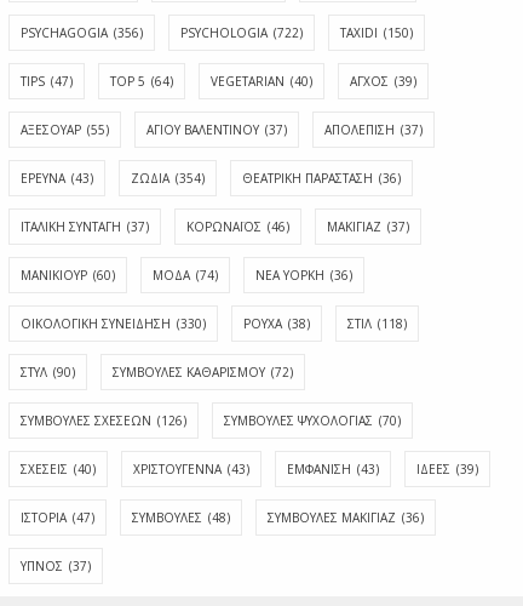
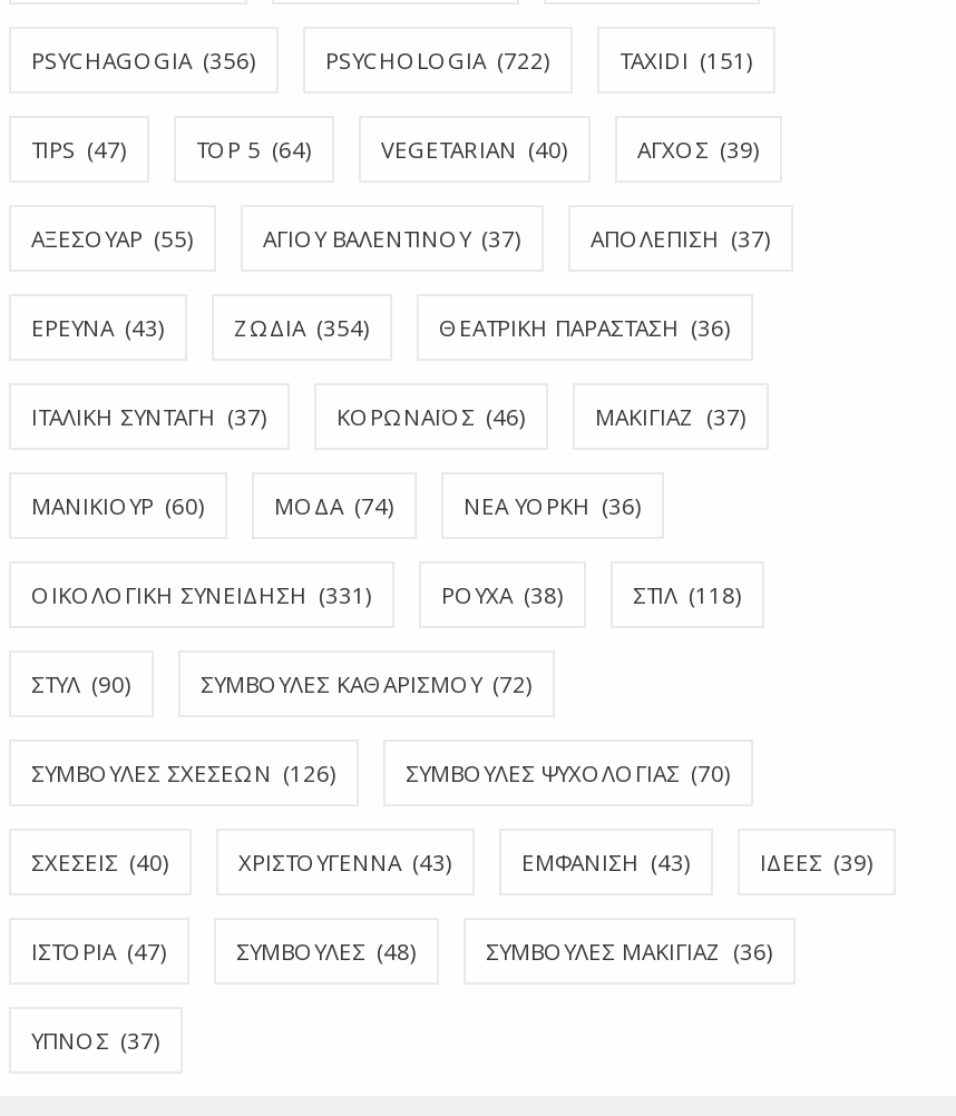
- TAXIDI (150)
+ TAXIDI (151)

- ΟΙΚΟΛΟΓΙΚΗ ΣΥΝΕΙΔΗΣΗ (330)
+ ΟΙΚΟΛΟΓΙΚΗ ΣΥΝΕΙΔΗΣΗ (331)
